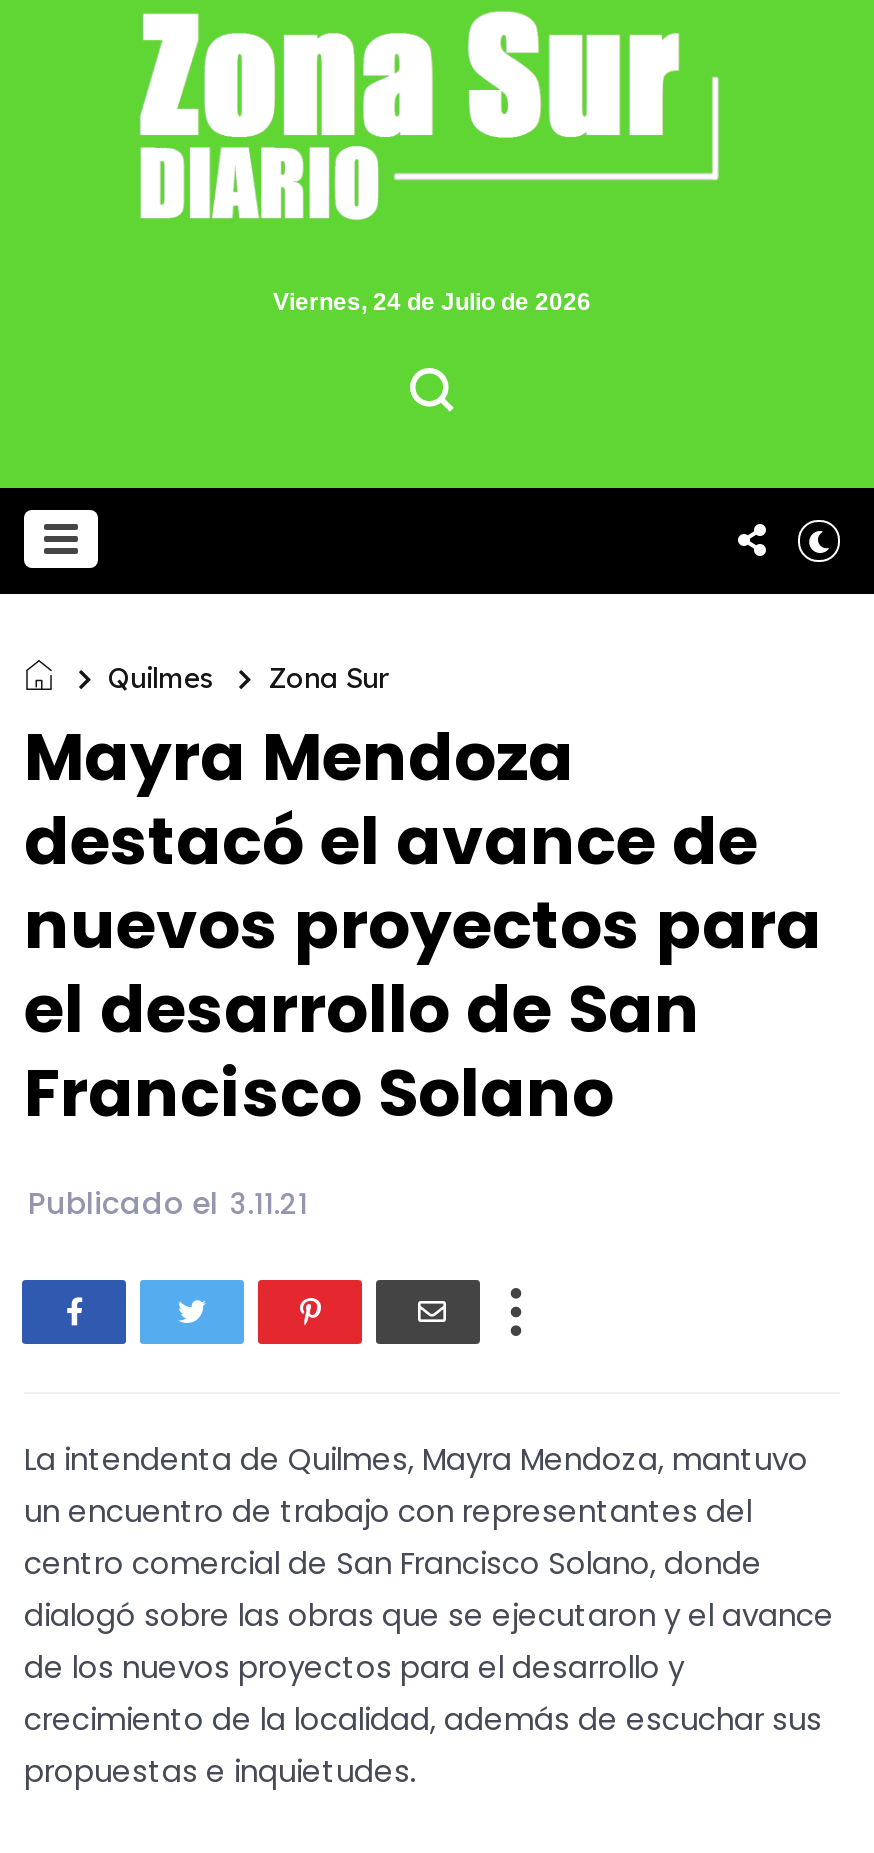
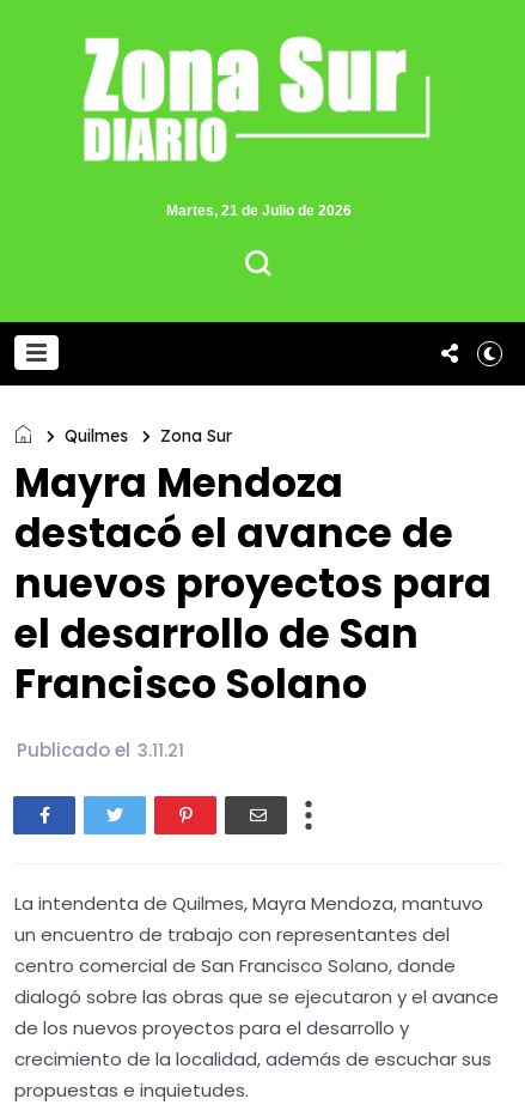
- Viernes, 24 de Julio de 2026
+ Martes, 21 de Julio de 2026
